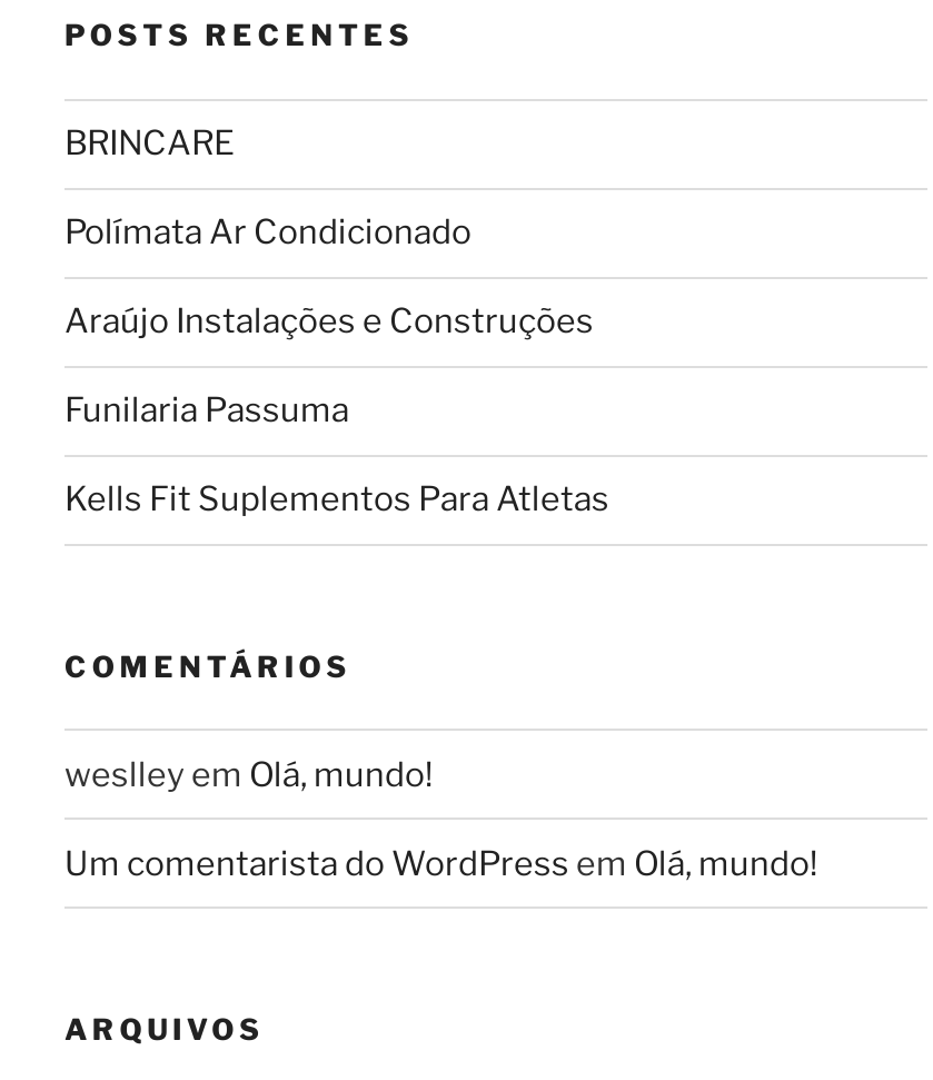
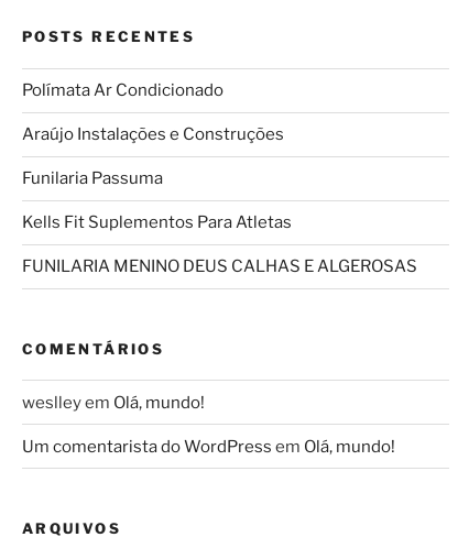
- BRINCARE

moved up: Polímata Ar Condicionado | Araújo Instalações e Construções | Funilaria Passuma | Kells Fit Suplementos Para Atletas

+ FUNILARIA MENINO DEUS CALHAS E ALGEROSAS
